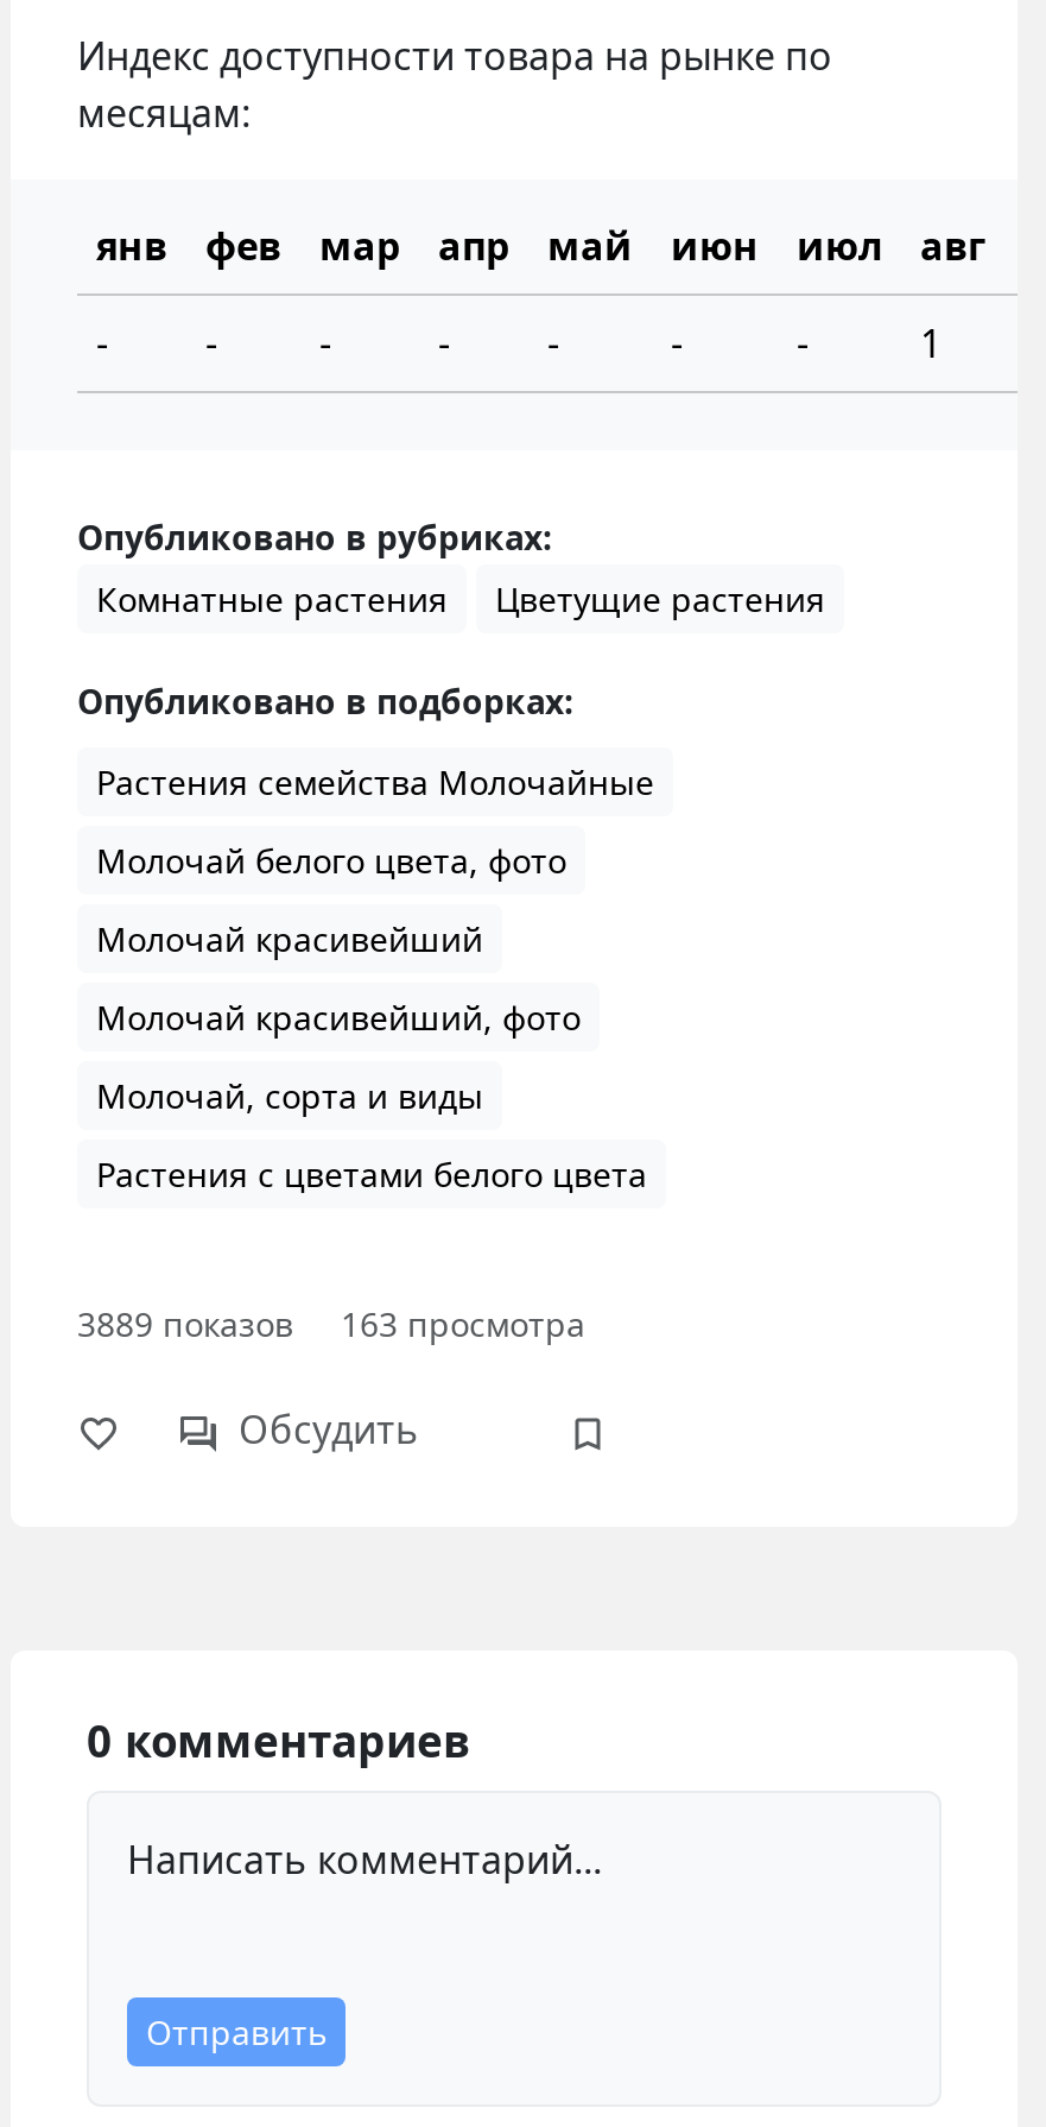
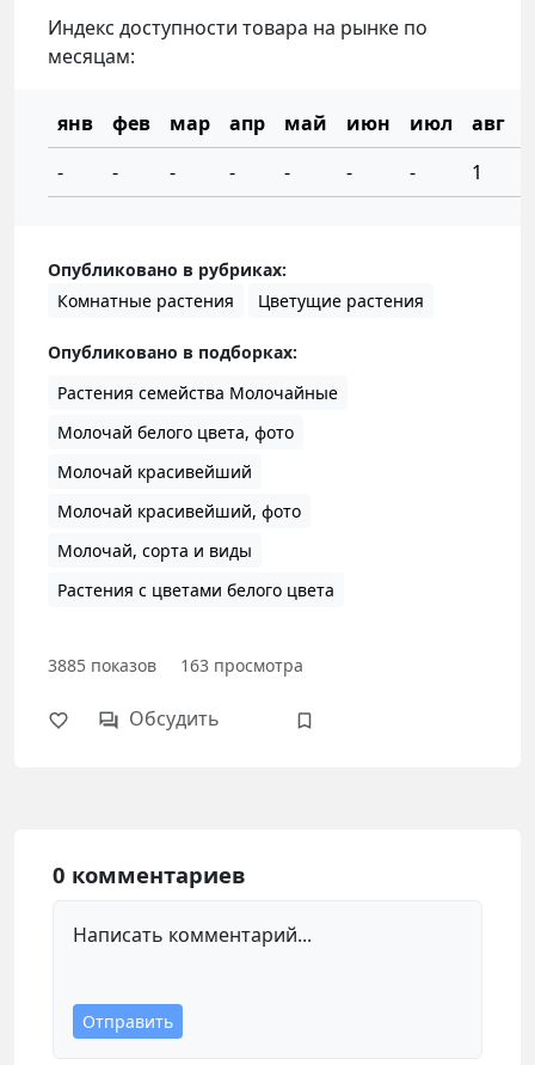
- 3889 показов 163 просмотра
+ 3885 показов 163 просмотра
